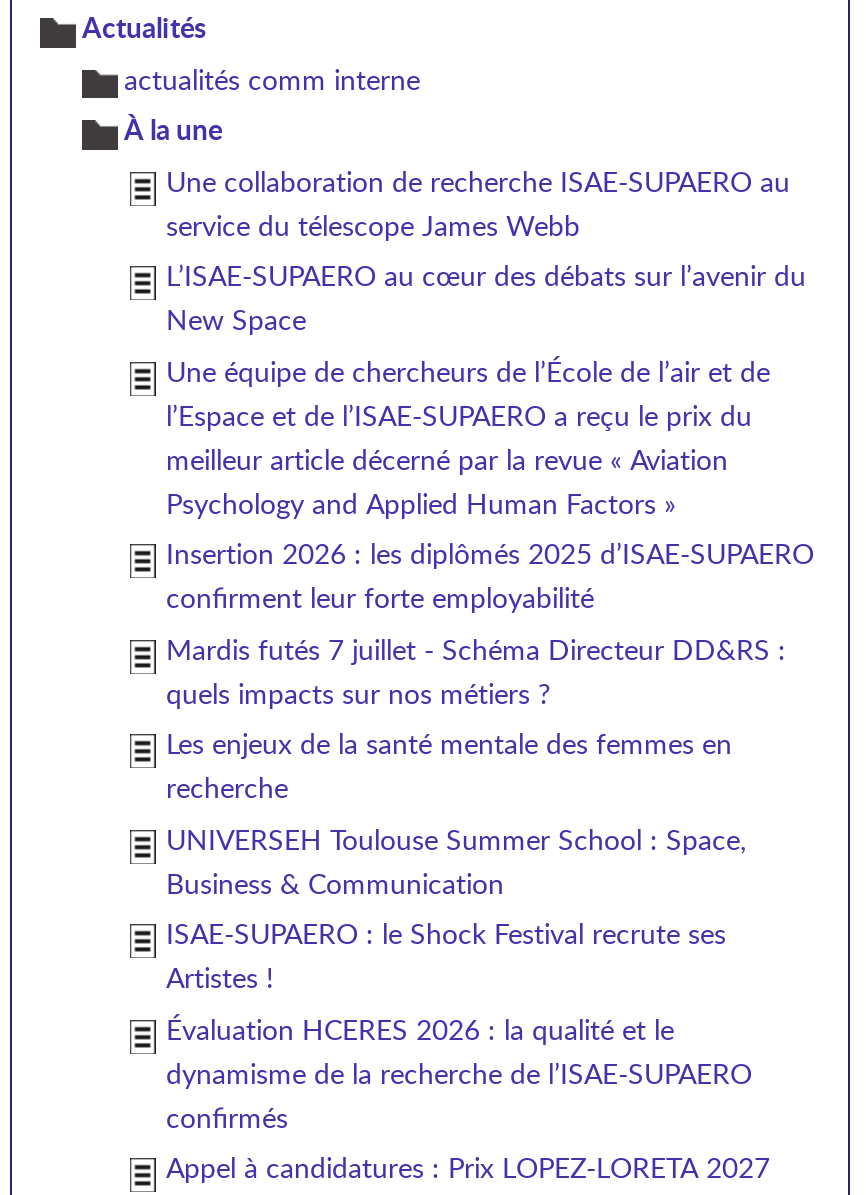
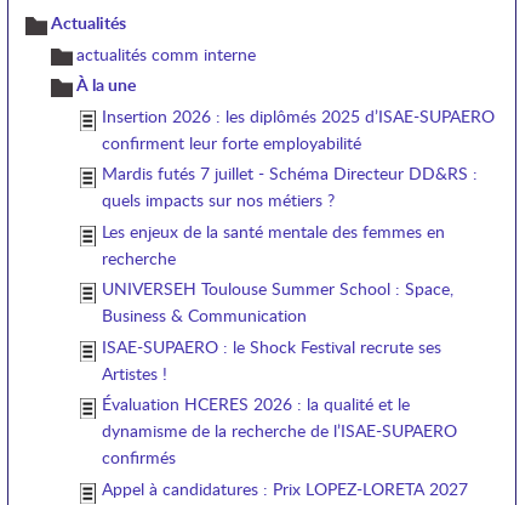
- Une collaboration de recherche ISAE-SUPAERO au
- service du télescope James Webb
- L’ISAE-SUPAERO au cœur des débats sur l’avenir du
- New Space
- Une équipe de chercheurs de l’École de l’air et de
- l’Espace et de l’ISAE-SUPAERO a reçu le prix du
- meilleur article décerné par la revue « Aviation
- Psychology and Applied Human Factors »
